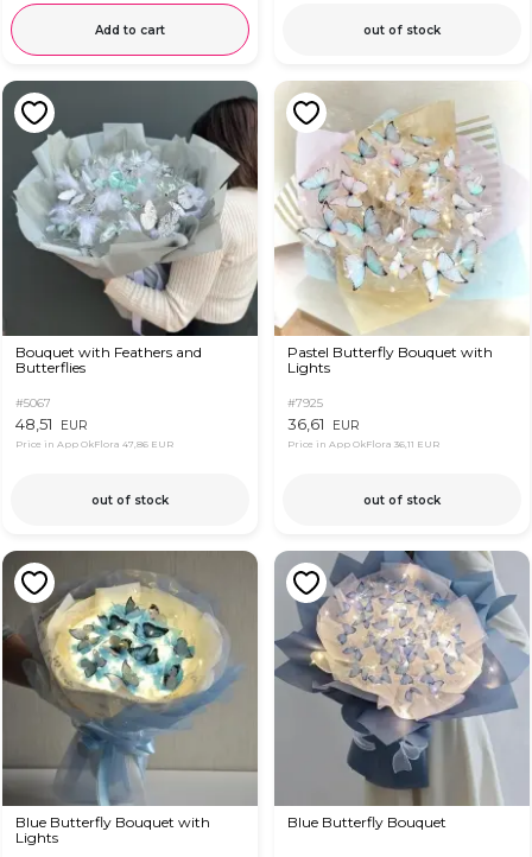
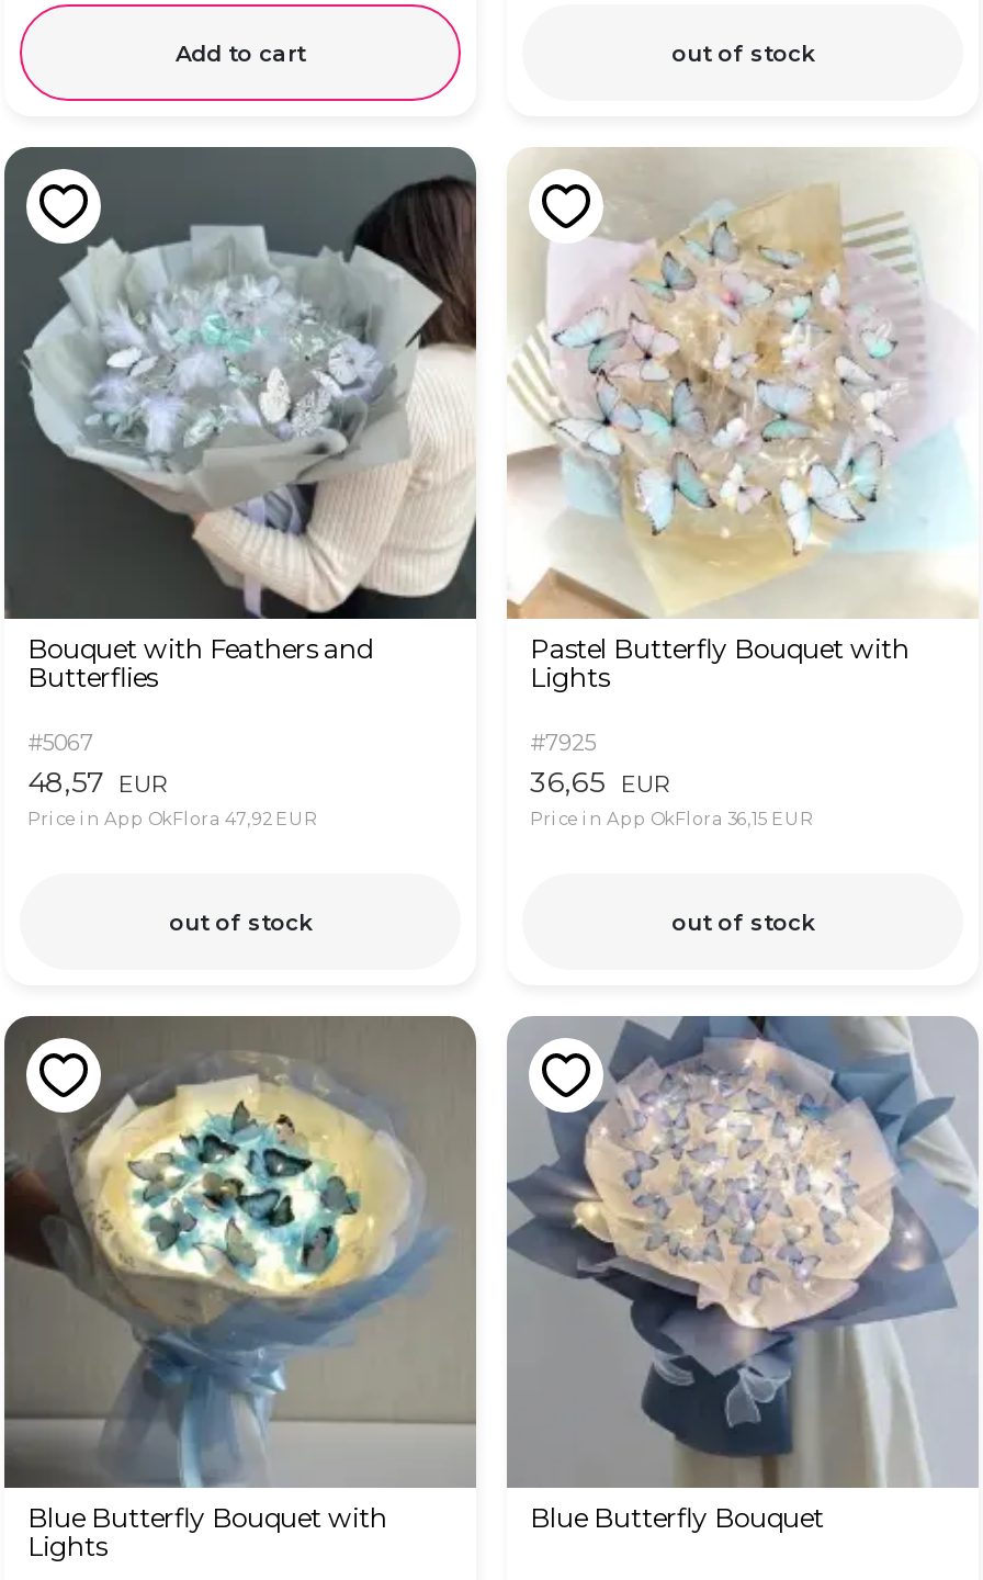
- 48,51 EUR
+ 48,57 EUR

- 36,61 EUR
+ 36,65 EUR

- Price in App OkFlora 47,86 EUR
+ Price in App OkFlora 47,92 EUR

- Price in App OkFlora 36,11 EUR
+ Price in App OkFlora 36,15 EUR
